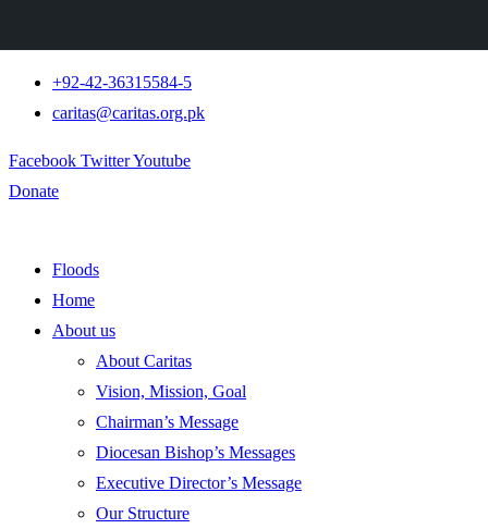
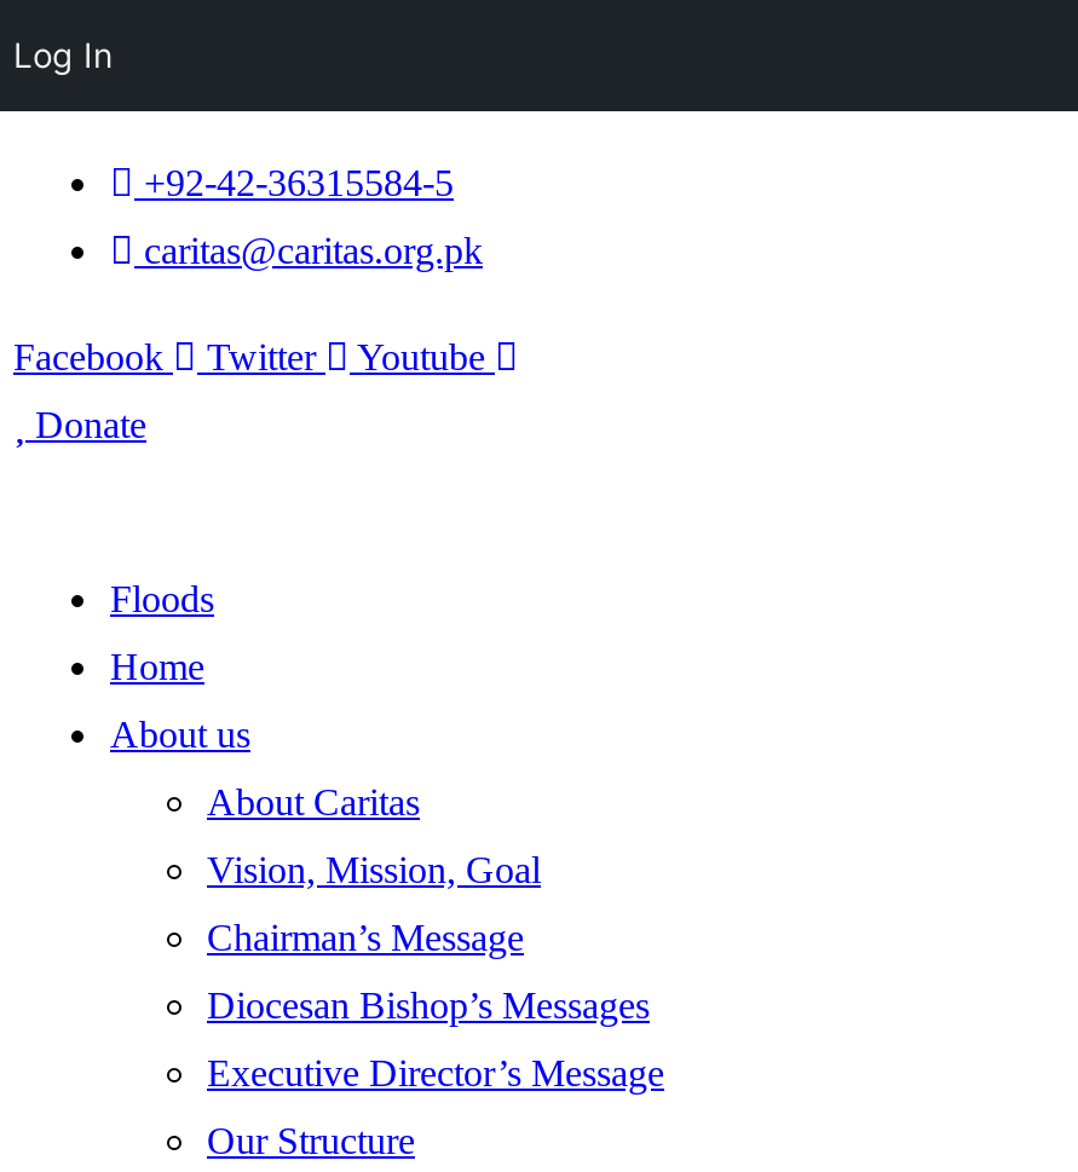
+ Log In
